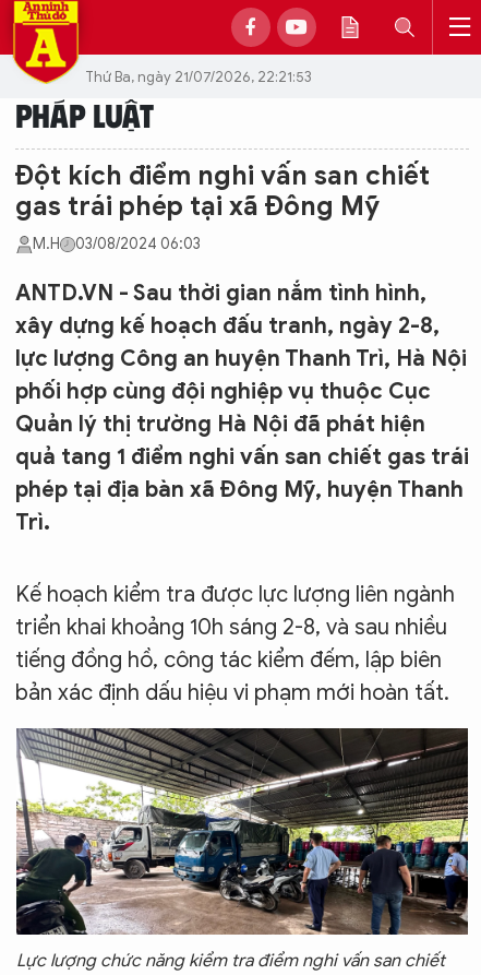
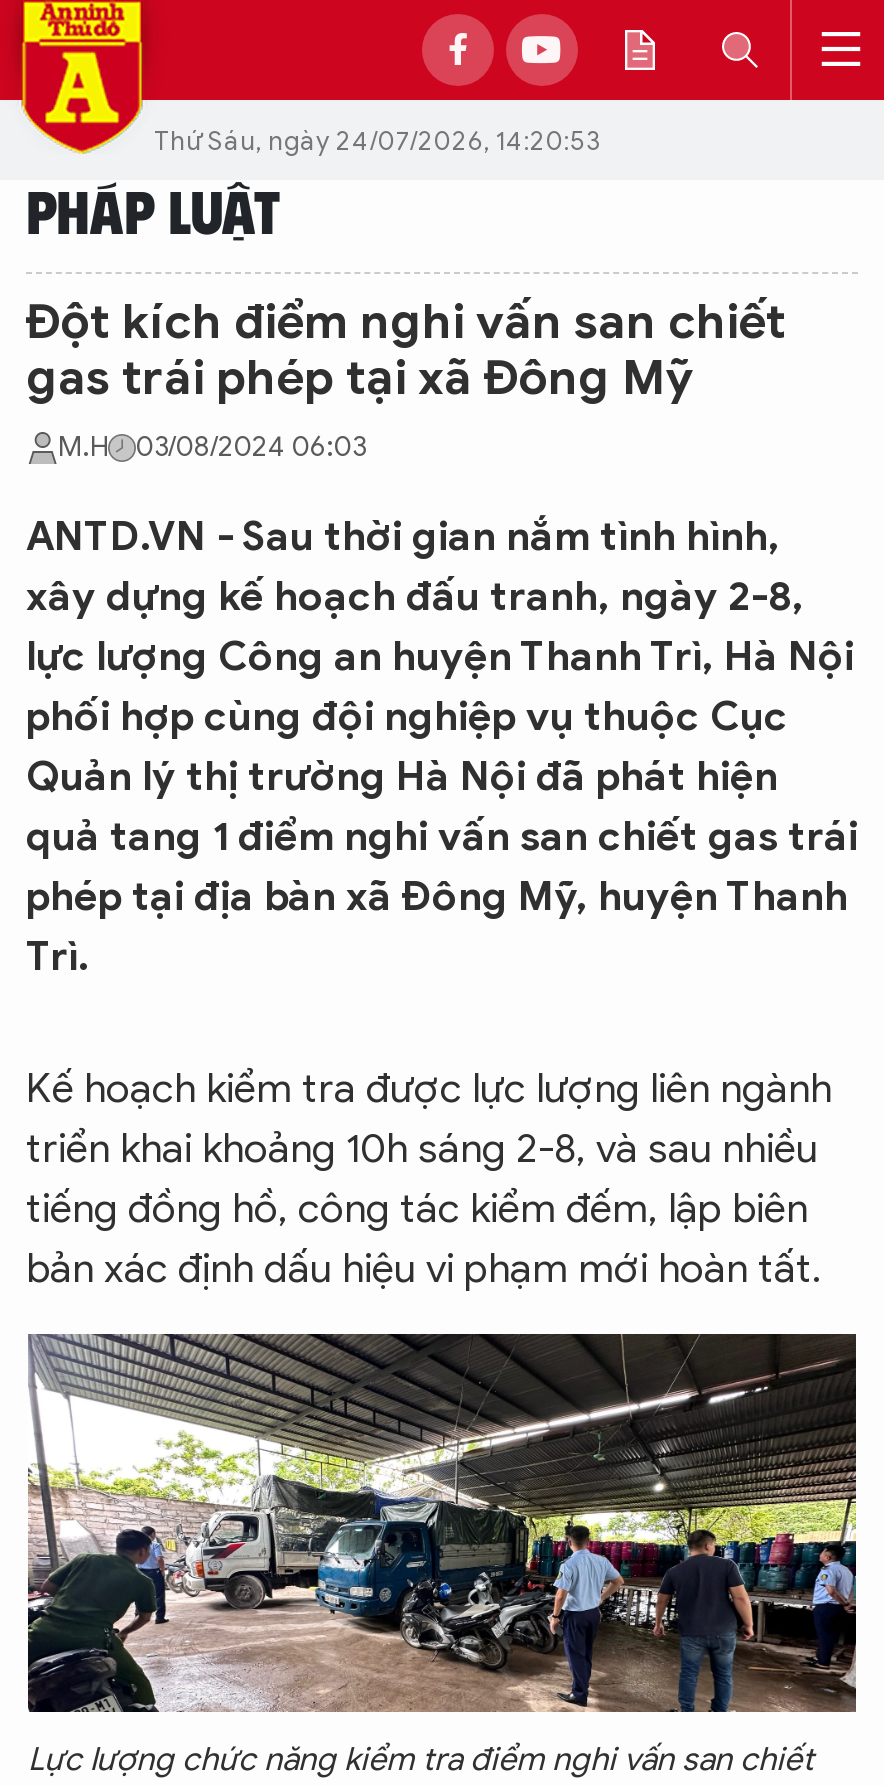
- Thứ Ba, ngày 21/07/2026, 22:21:53
+ Thứ Sáu, ngày 24/07/2026, 14:20:53
